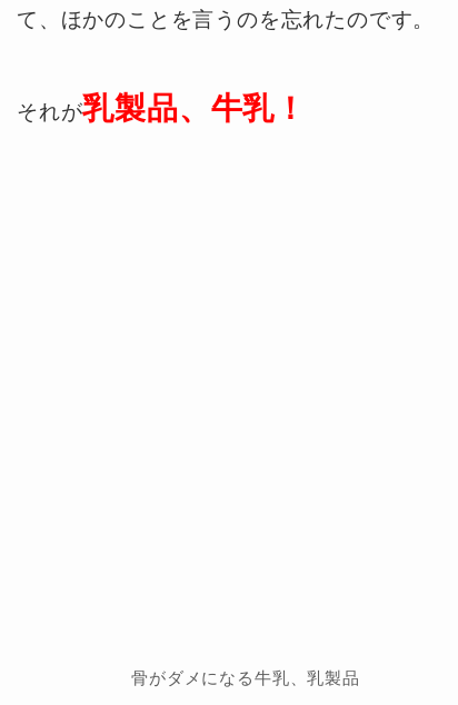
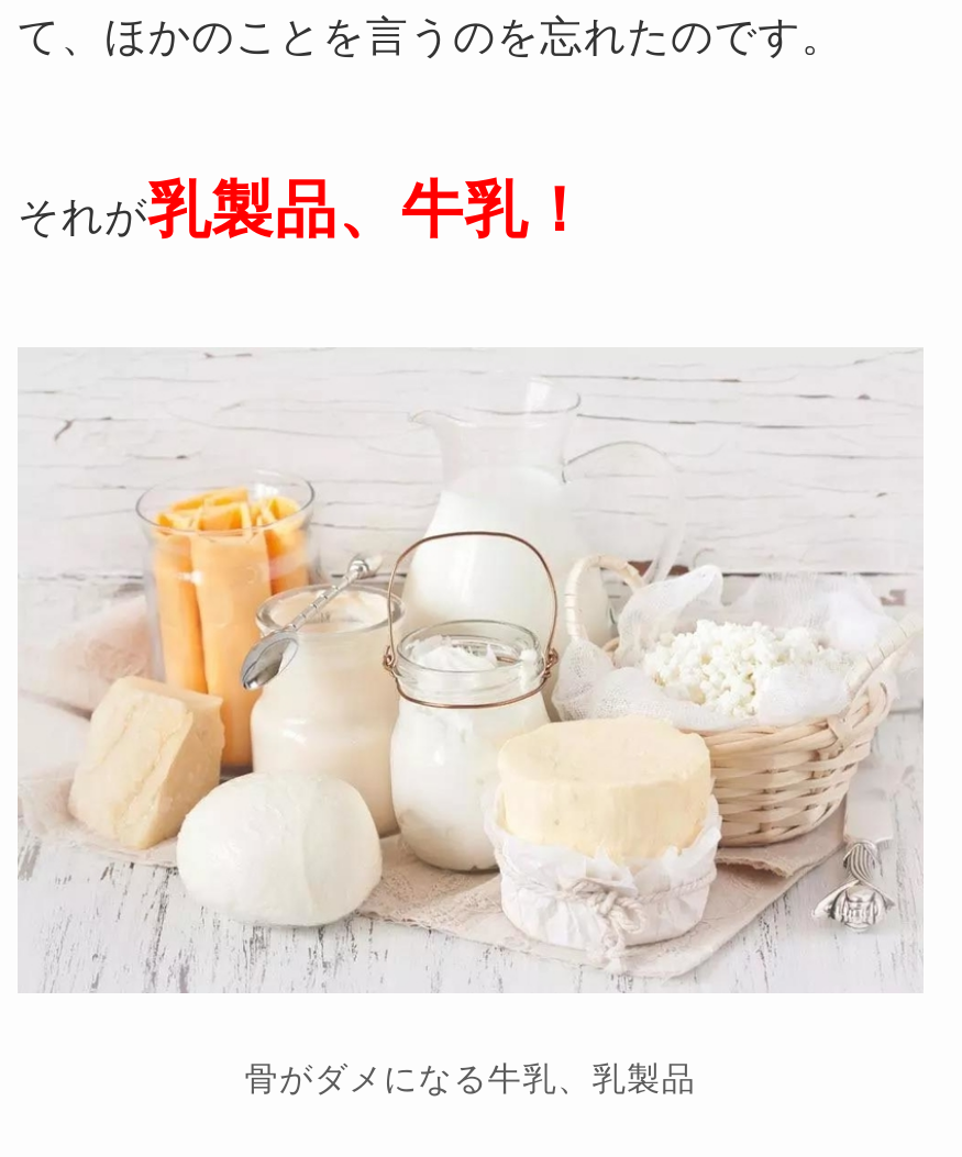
+ [image]
